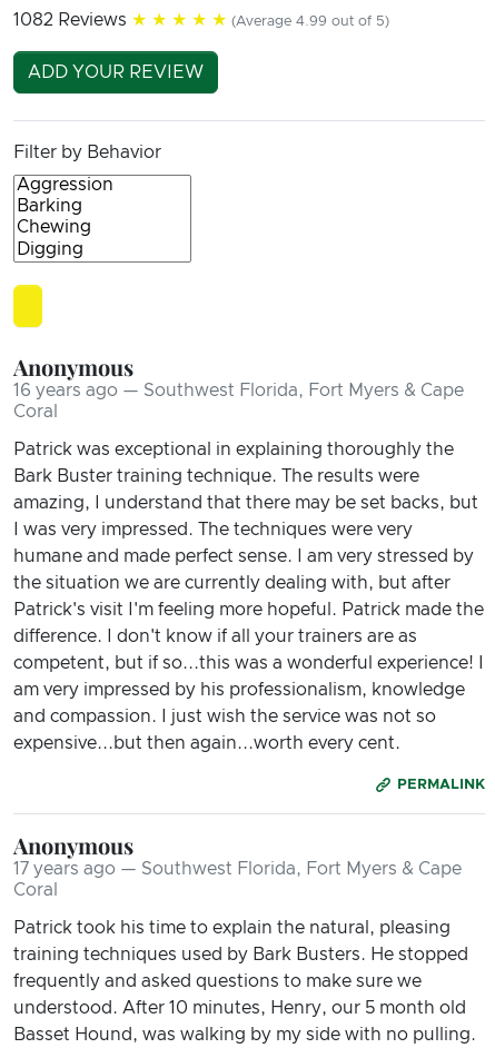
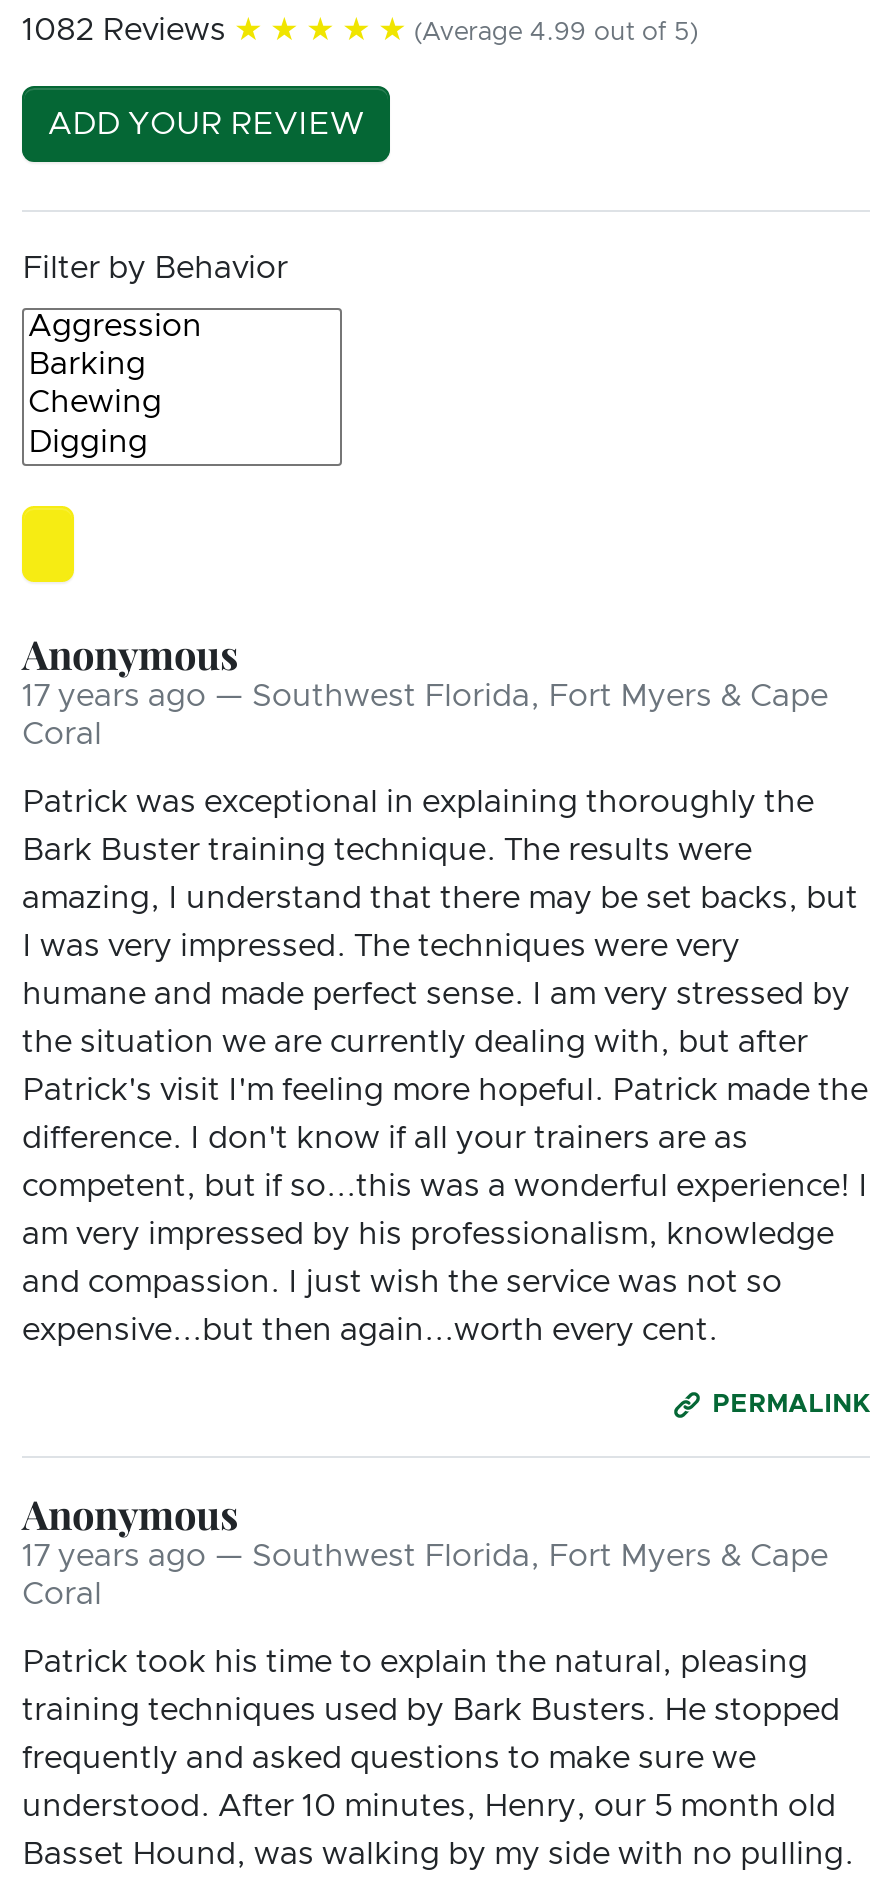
- 16 years ago — Southwest Florida, Fort Myers & Cape
+ 17 years ago — Southwest Florida, Fort Myers & Cape
